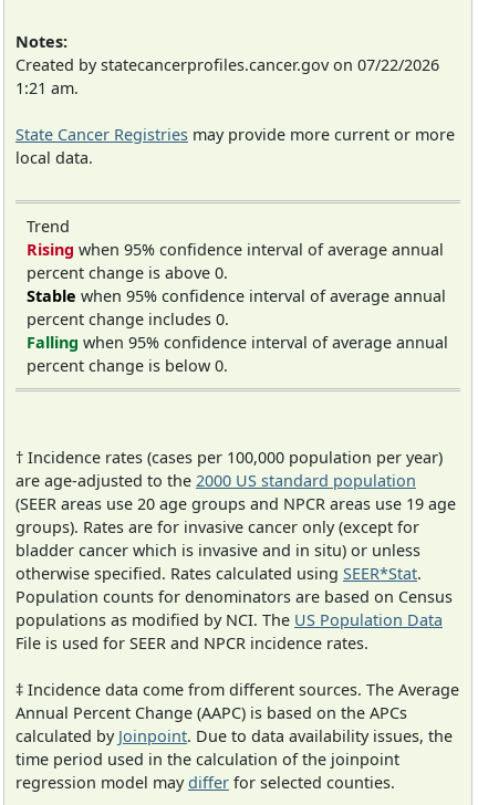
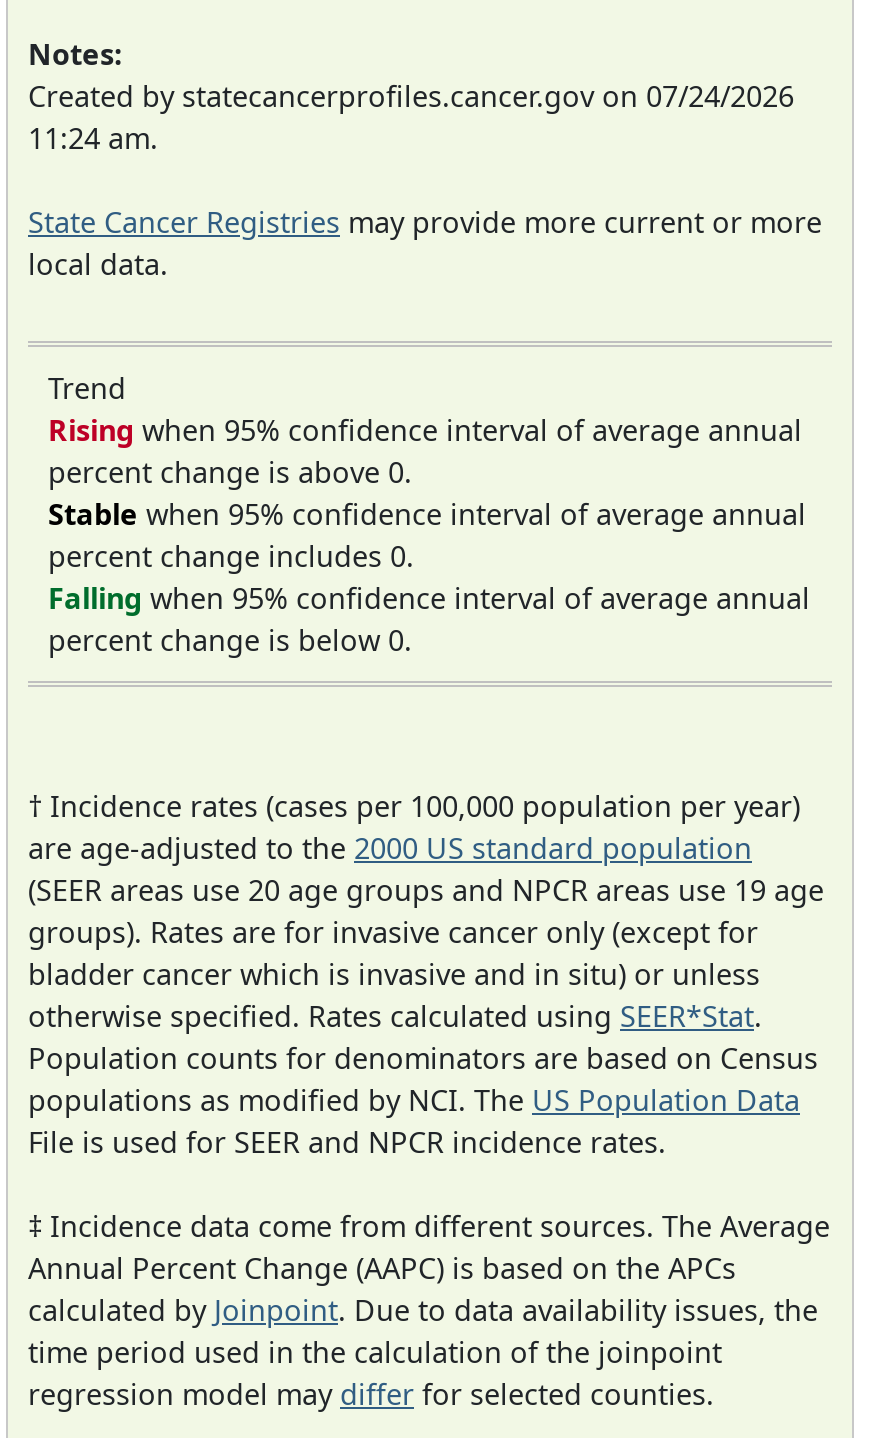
- Created by statecancerprofiles.cancer.gov on 07/22/2026
+ Created by statecancerprofiles.cancer.gov on 07/24/2026

- 1:21 am.
+ 11:24 am.
